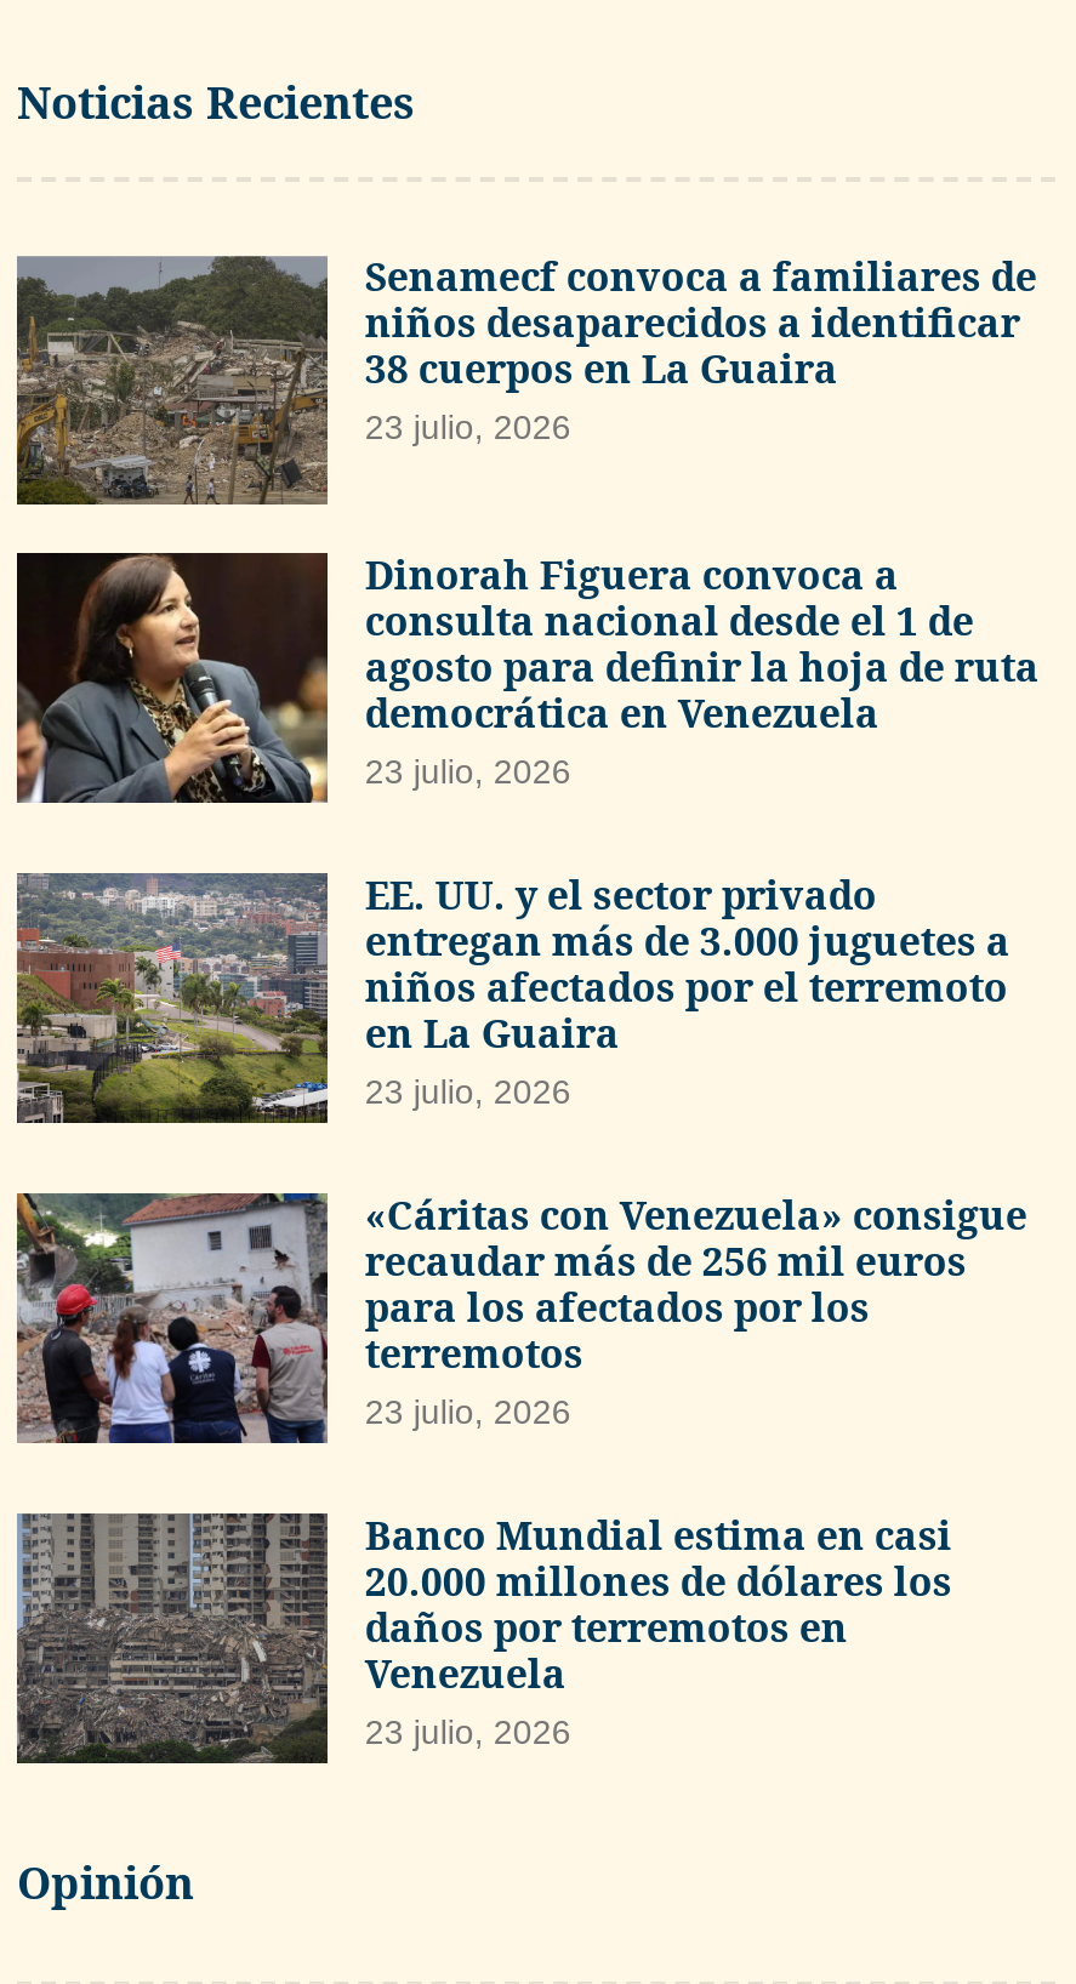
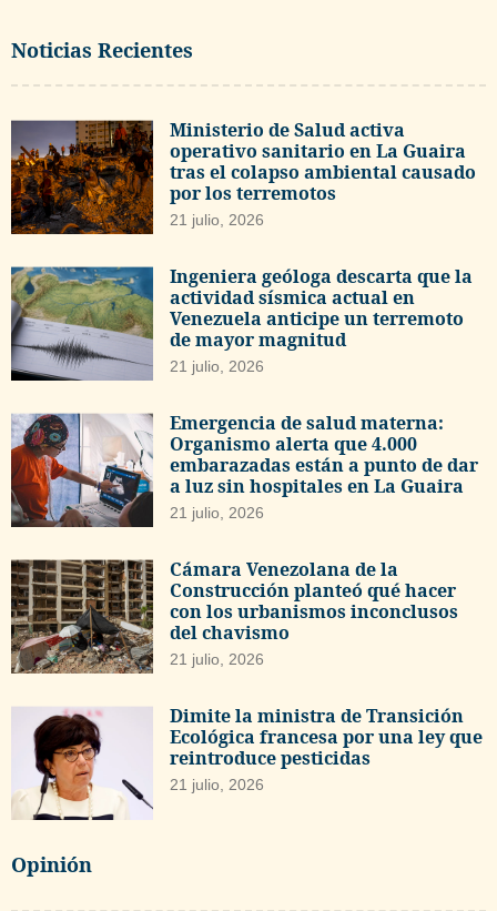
- [image]
- Senamecf convoca a familiares de
- niños desaparecidos a identificar
- 38 cuerpos en La Guaira
- 23 julio, 2026
+ [image]
+ Ministerio de Salud activa
+ operativo sanitario en La Guaira
+ tras el colapso ambiental causado
+ por los terremotos
+ 21 julio, 2026

- [image]
- Dinorah Figuera convoca a
- consulta nacional desde el 1 de
- agosto para definir la hoja de ruta
- democrática en Venezuela
- 23 julio, 2026
+ [image]
+ Ingeniera geóloga descarta que la
+ actividad sísmica actual en
+ Venezuela anticipe un terremoto
+ de mayor magnitud
+ 21 julio, 2026

- [image]
- EE. UU. y el sector privado
- entregan más de 3.000 juguetes a
- niños afectados por el terremoto
- en La Guaira
- 23 julio, 2026
+ [image]
+ Emergencia de salud materna:
+ Organismo alerta que 4.000
+ embarazadas están a punto de dar
+ a luz sin hospitales en La Guaira
+ 21 julio, 2026

- [image]
- «Cáritas con Venezuela» consigue
- recaudar más de 256 mil euros
- para los afectados por los
- terremotos
- 23 julio, 2026
+ [image]
+ Cámara Venezolana de la
+ Construcción planteó qué hacer
+ con los urbanismos inconclusos
+ del chavismo
+ 21 julio, 2026

- [image]
- Banco Mundial estima en casi
- 20.000 millones de dólares los
- daños por terremotos en
- Venezuela
- 23 julio, 2026
+ [image]
+ Dimite la ministra de Transición
+ Ecológica francesa por una ley que
+ reintroduce pesticidas
+ 21 julio, 2026
